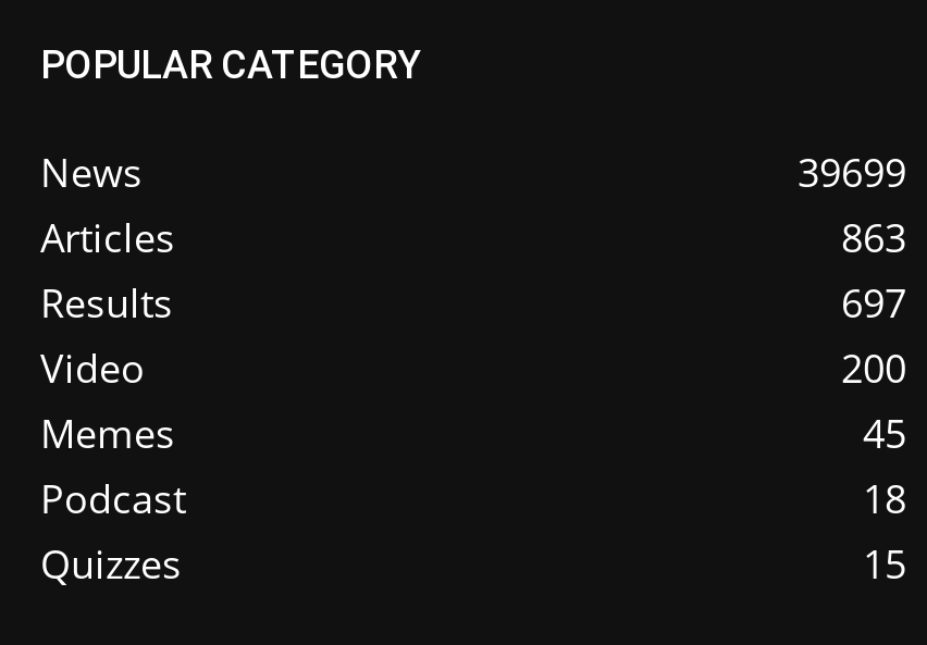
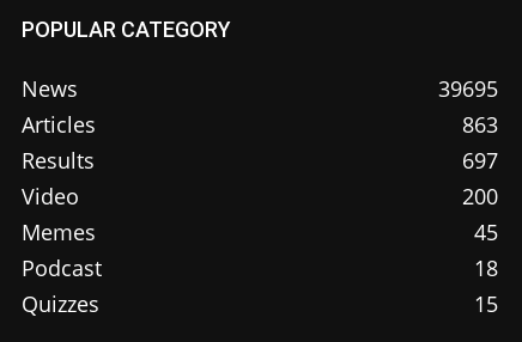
- 39699
+ 39695
